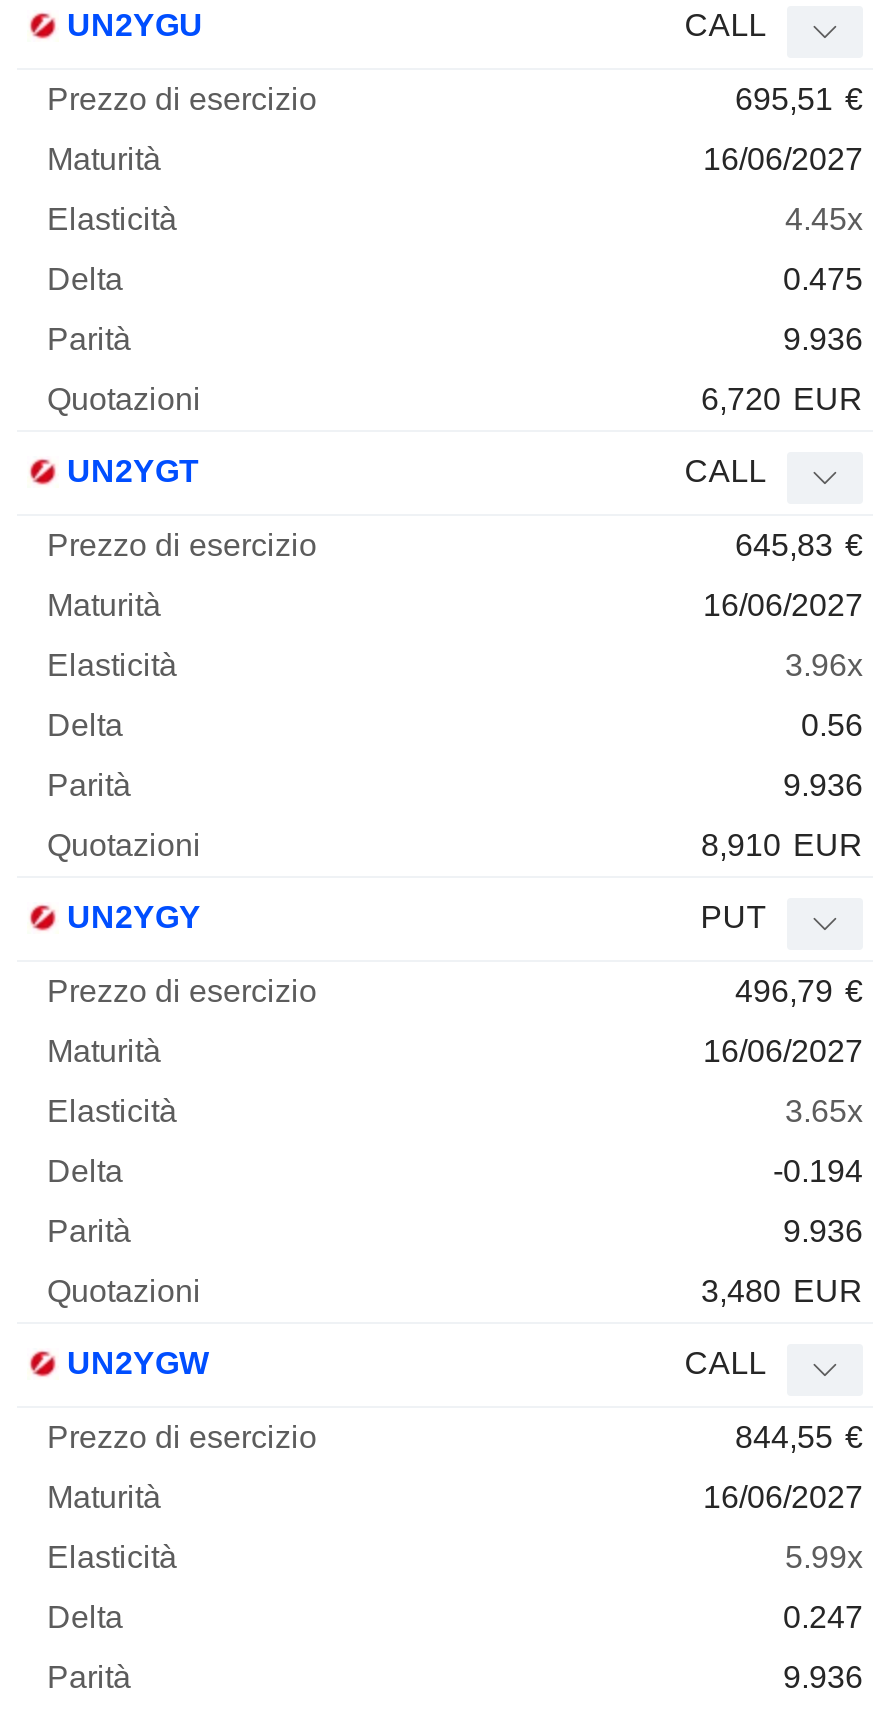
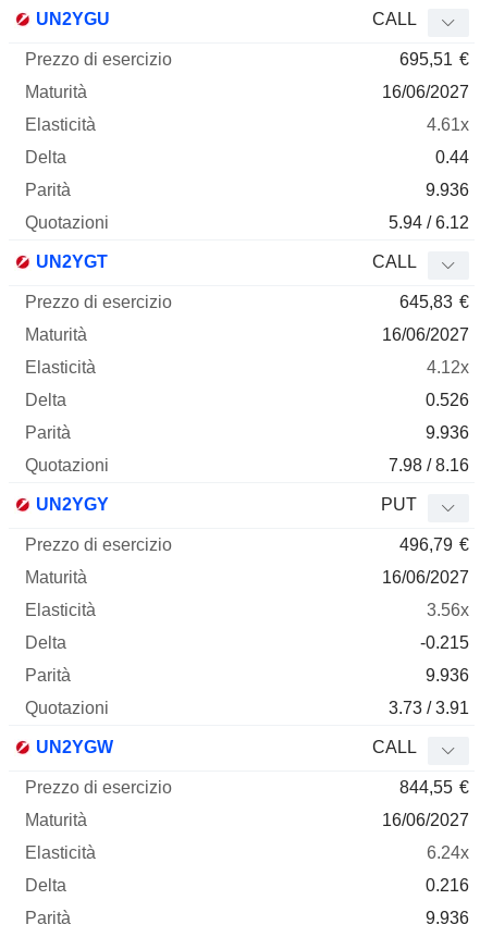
- 4.45x
+ 4.61x

- 0.475
+ 0.44

- 6,720 EUR
+ 5.94 / 6.12

- 3.96x
+ 4.12x

- 0.56
+ 0.526

- 8,910 EUR
+ 7.98 / 8.16

- 3.65x
+ 3.56x

- -0.194
+ -0.215

- 3,480 EUR
+ 3.73 / 3.91

- 5.99x
+ 6.24x

- 0.247
+ 0.216
